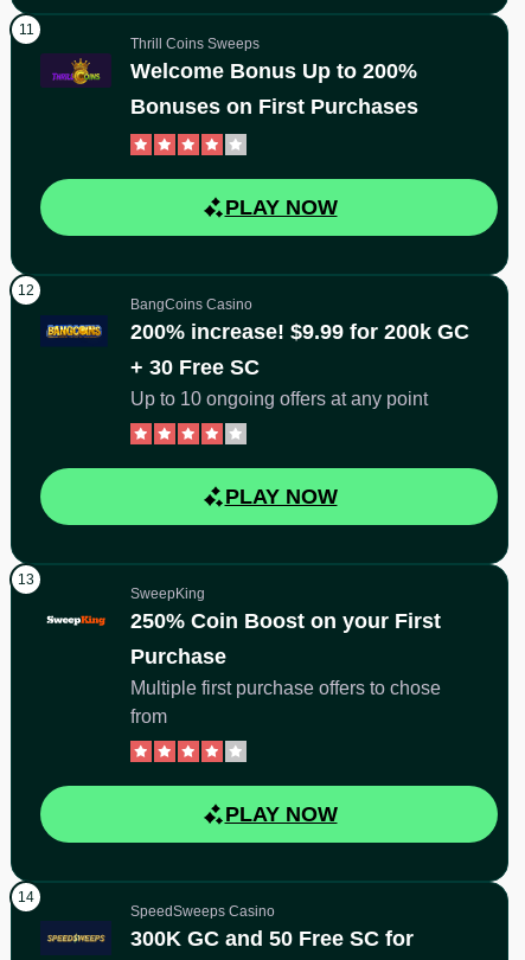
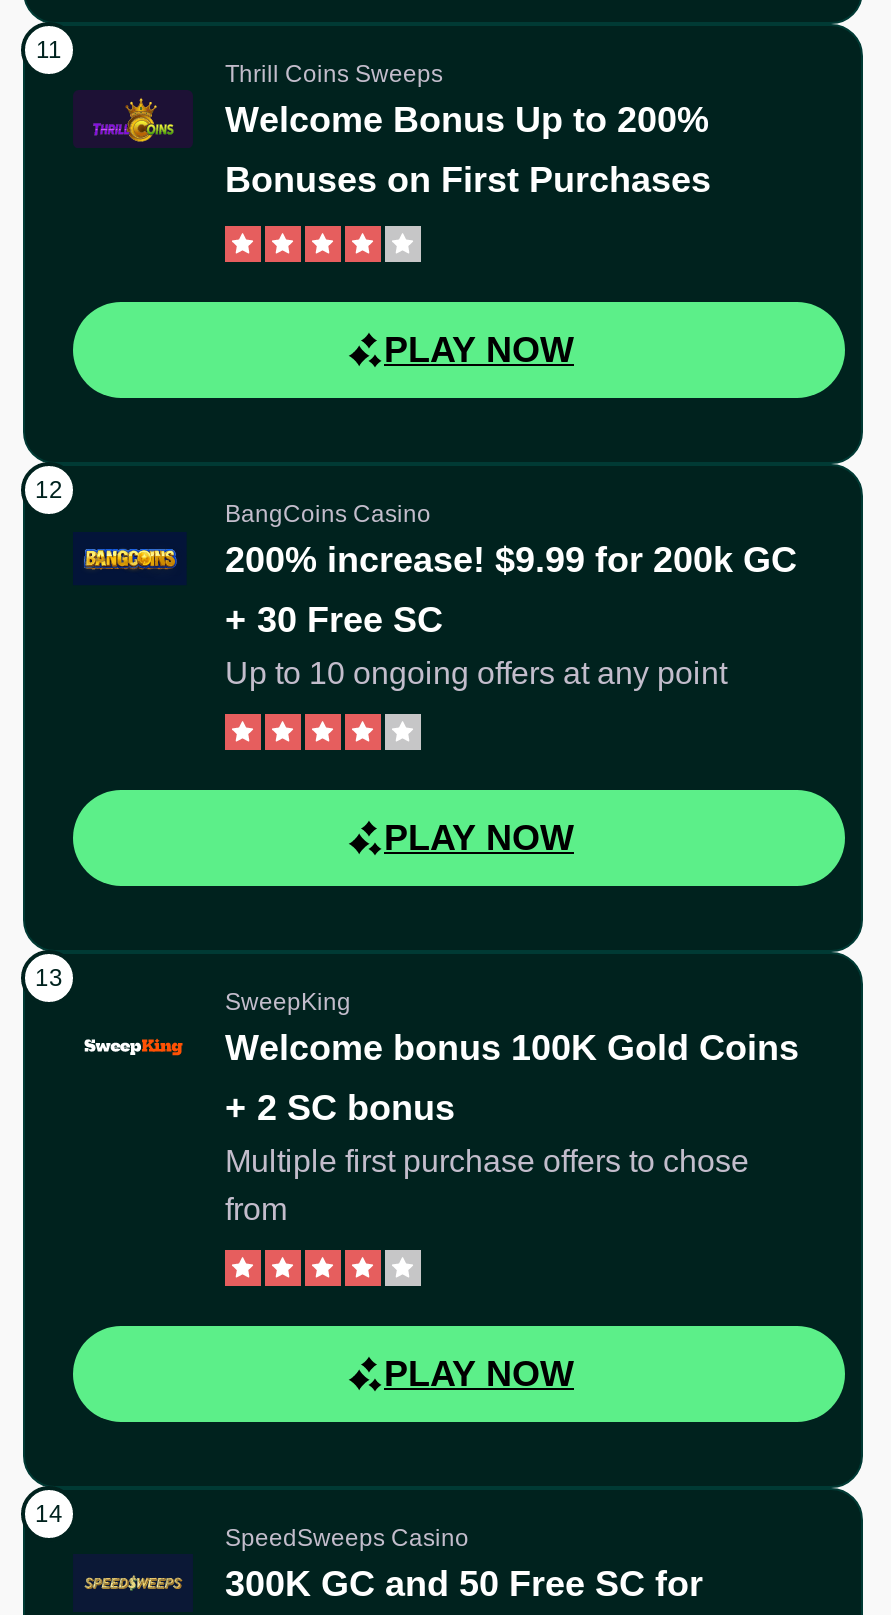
- 250% Coin Boost on your First
+ Welcome bonus 100K Gold Coins

- Purchase
+ + 2 SC bonus
